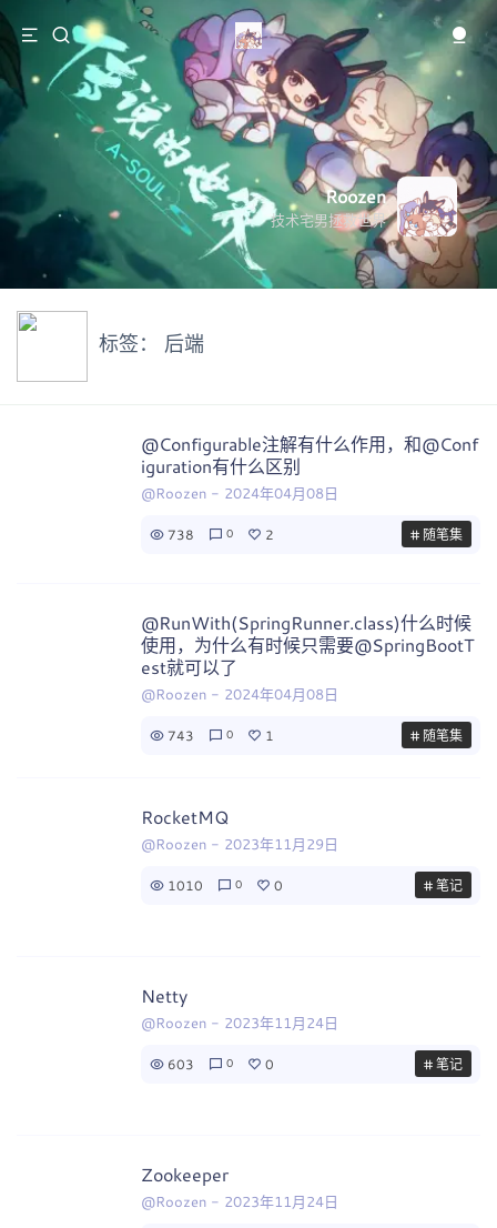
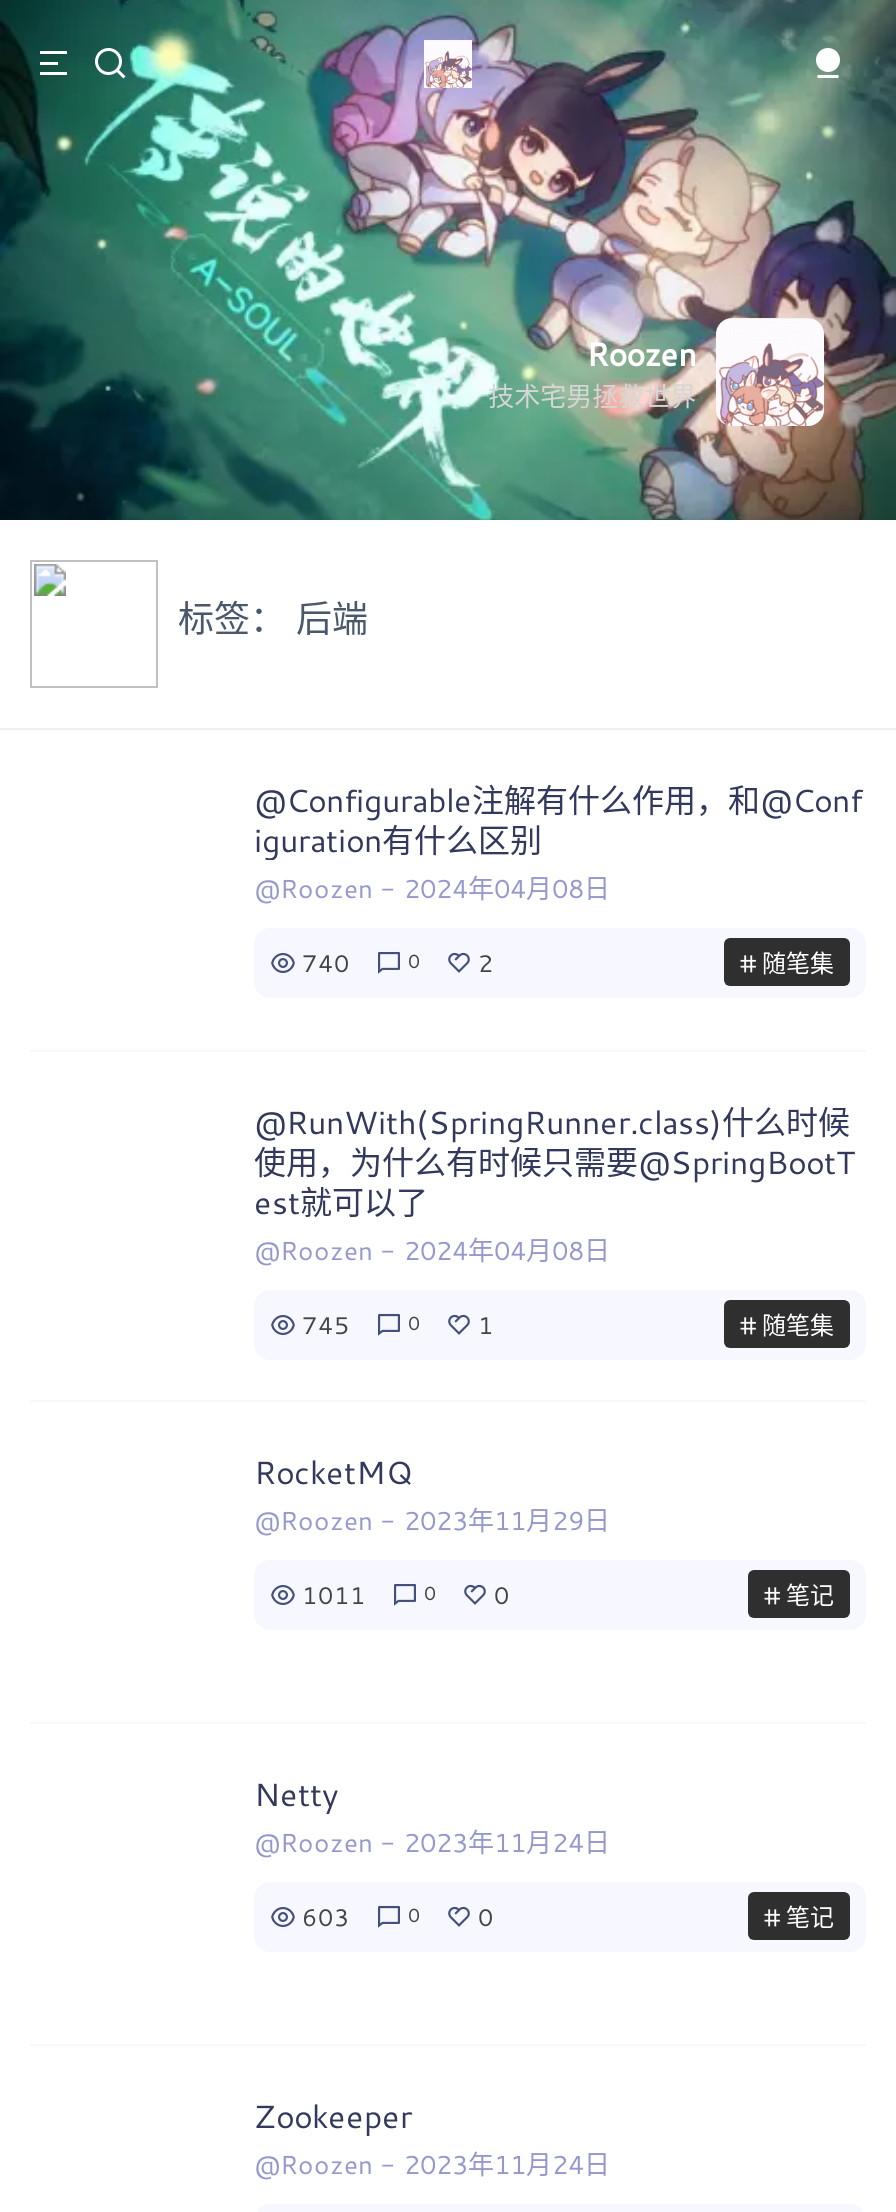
- 738
+ 740

- 743
+ 745

- 1010
+ 1011
